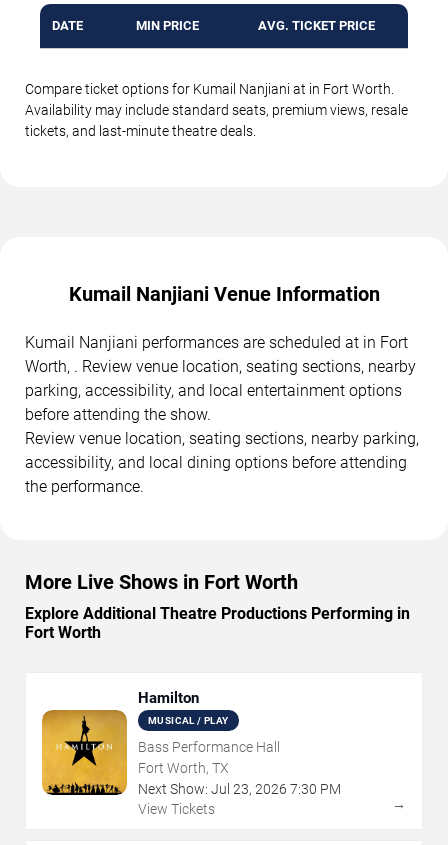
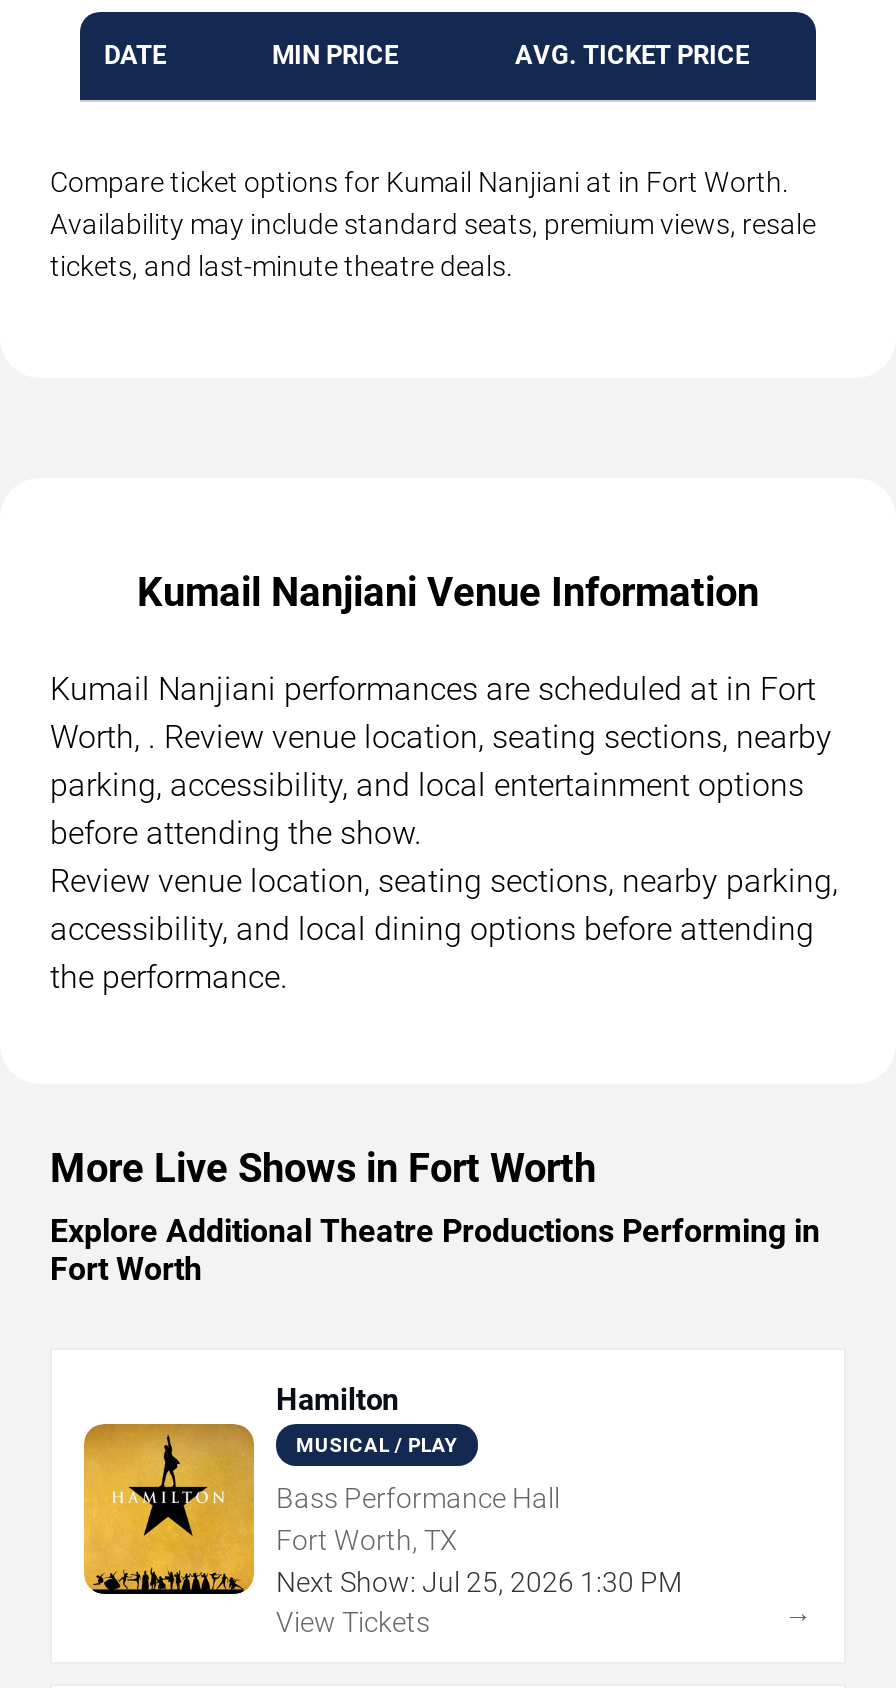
- Next Show: Jul 23, 2026 7:30 PM
+ Next Show: Jul 25, 2026 1:30 PM
